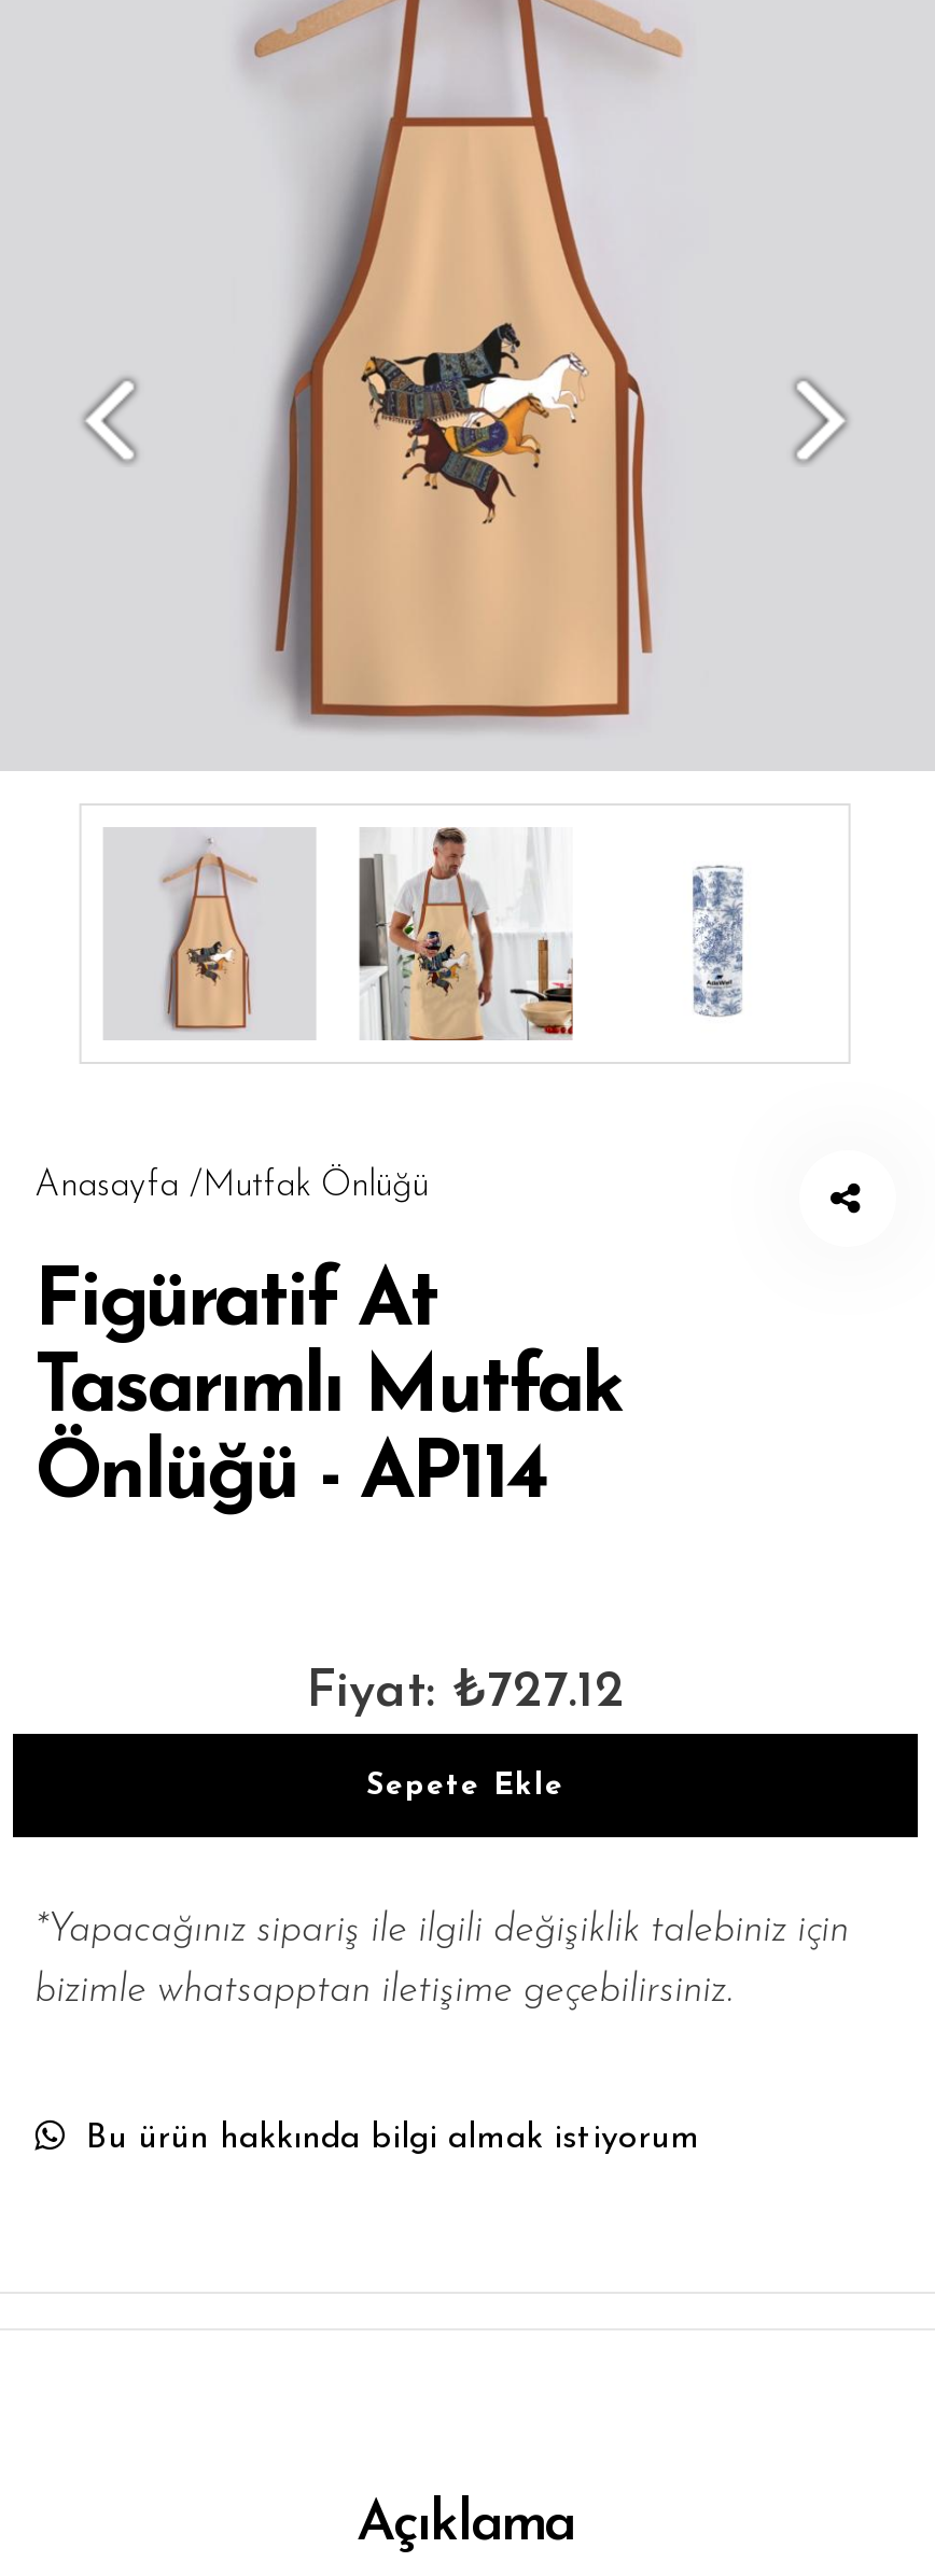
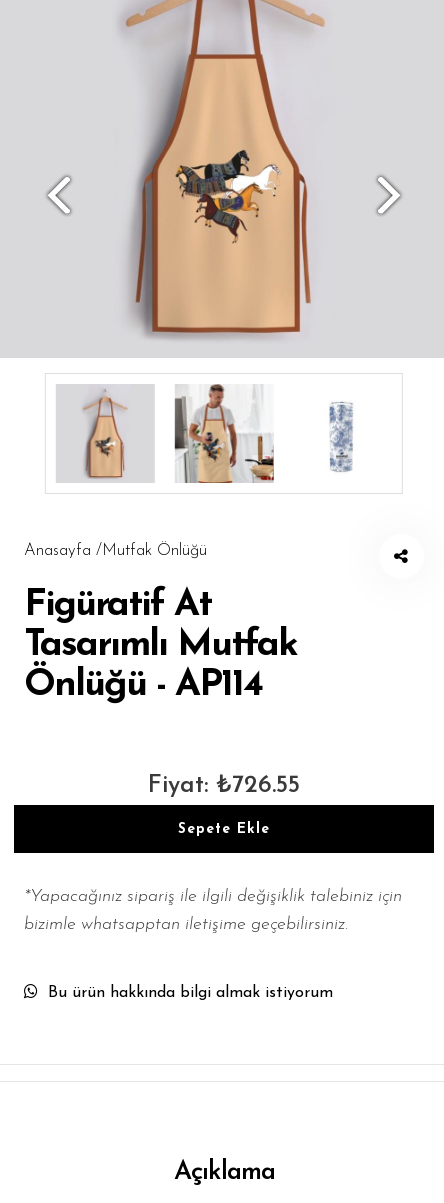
- Fiyat: ₺727.12
+ Fiyat: ₺726.55
